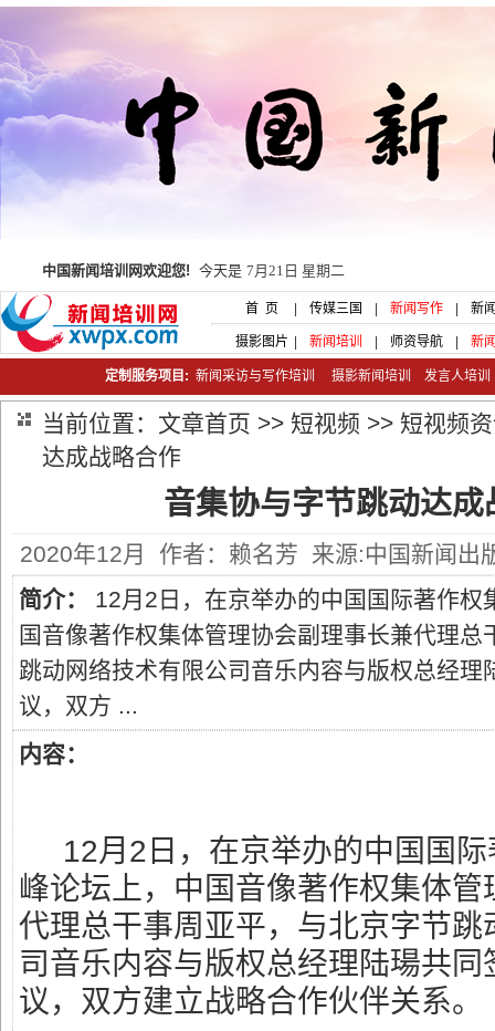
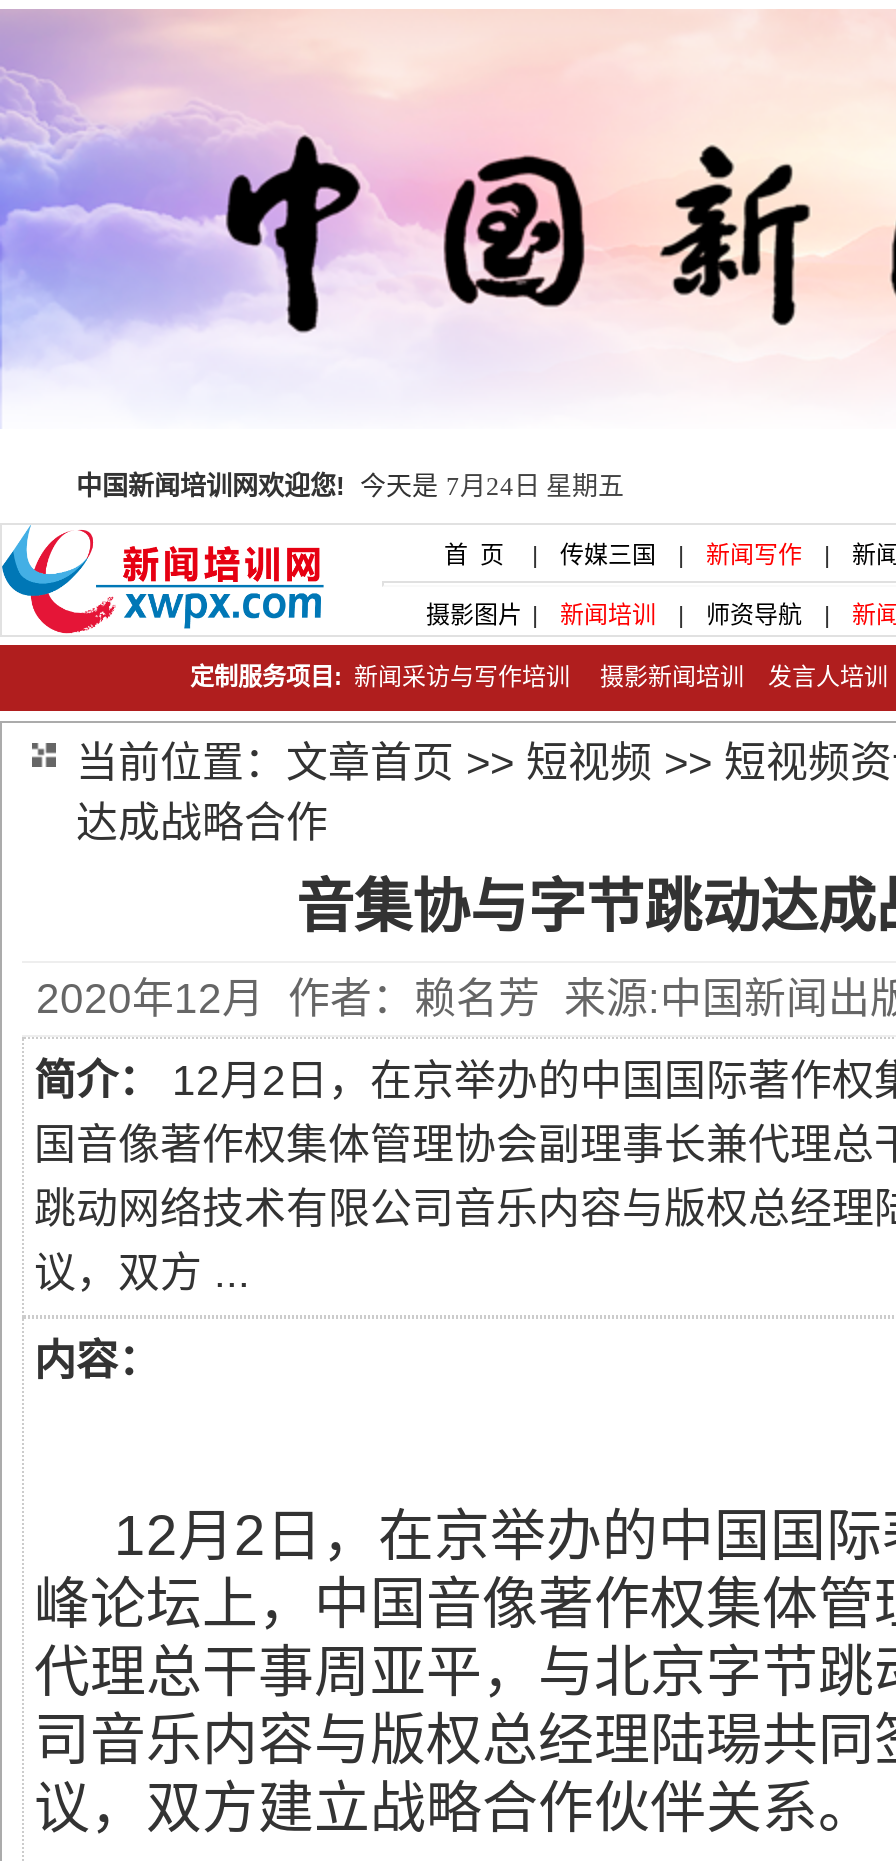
- 中国新闻培训网欢迎您!今天是7月21日 星期二
+ 中国新闻培训网欢迎您!今天是7月24日 星期五
